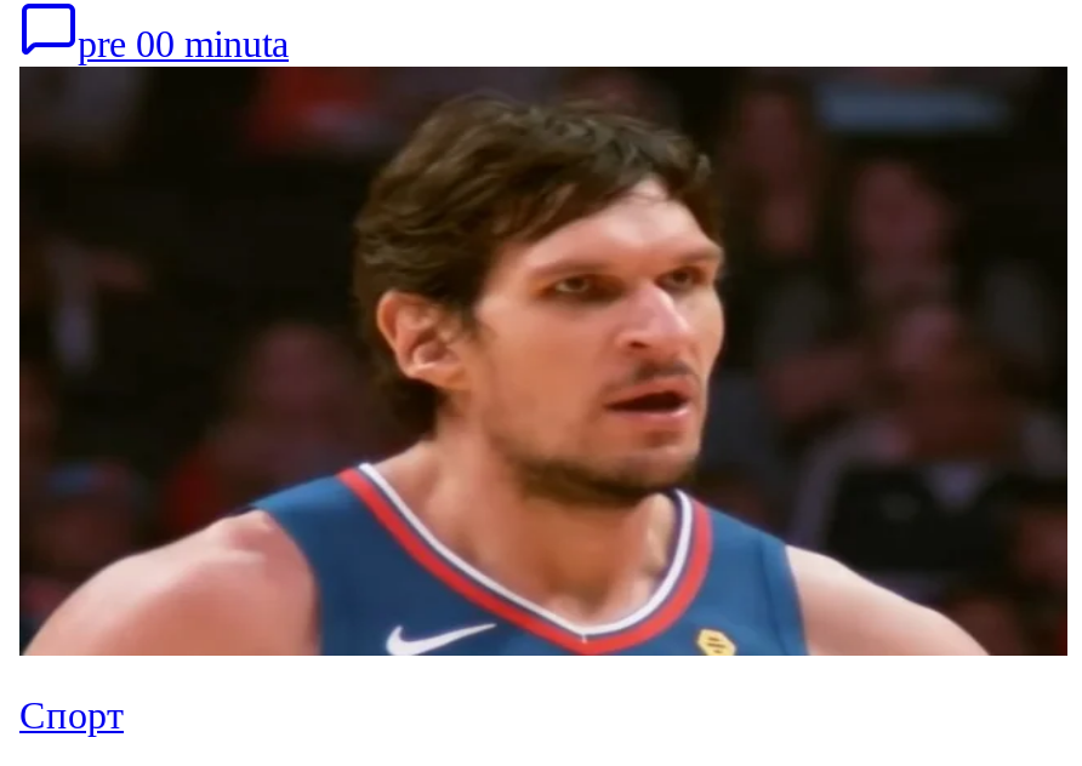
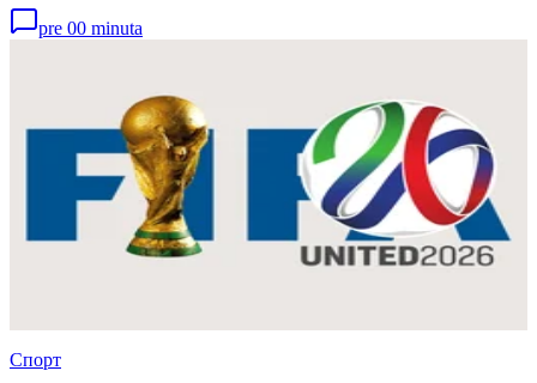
- [image]
+ [image]
